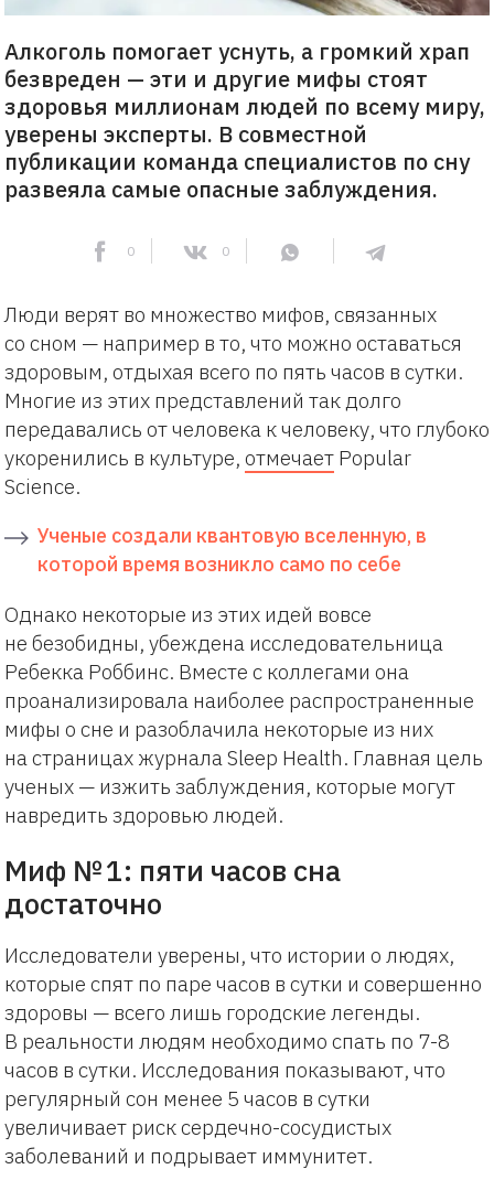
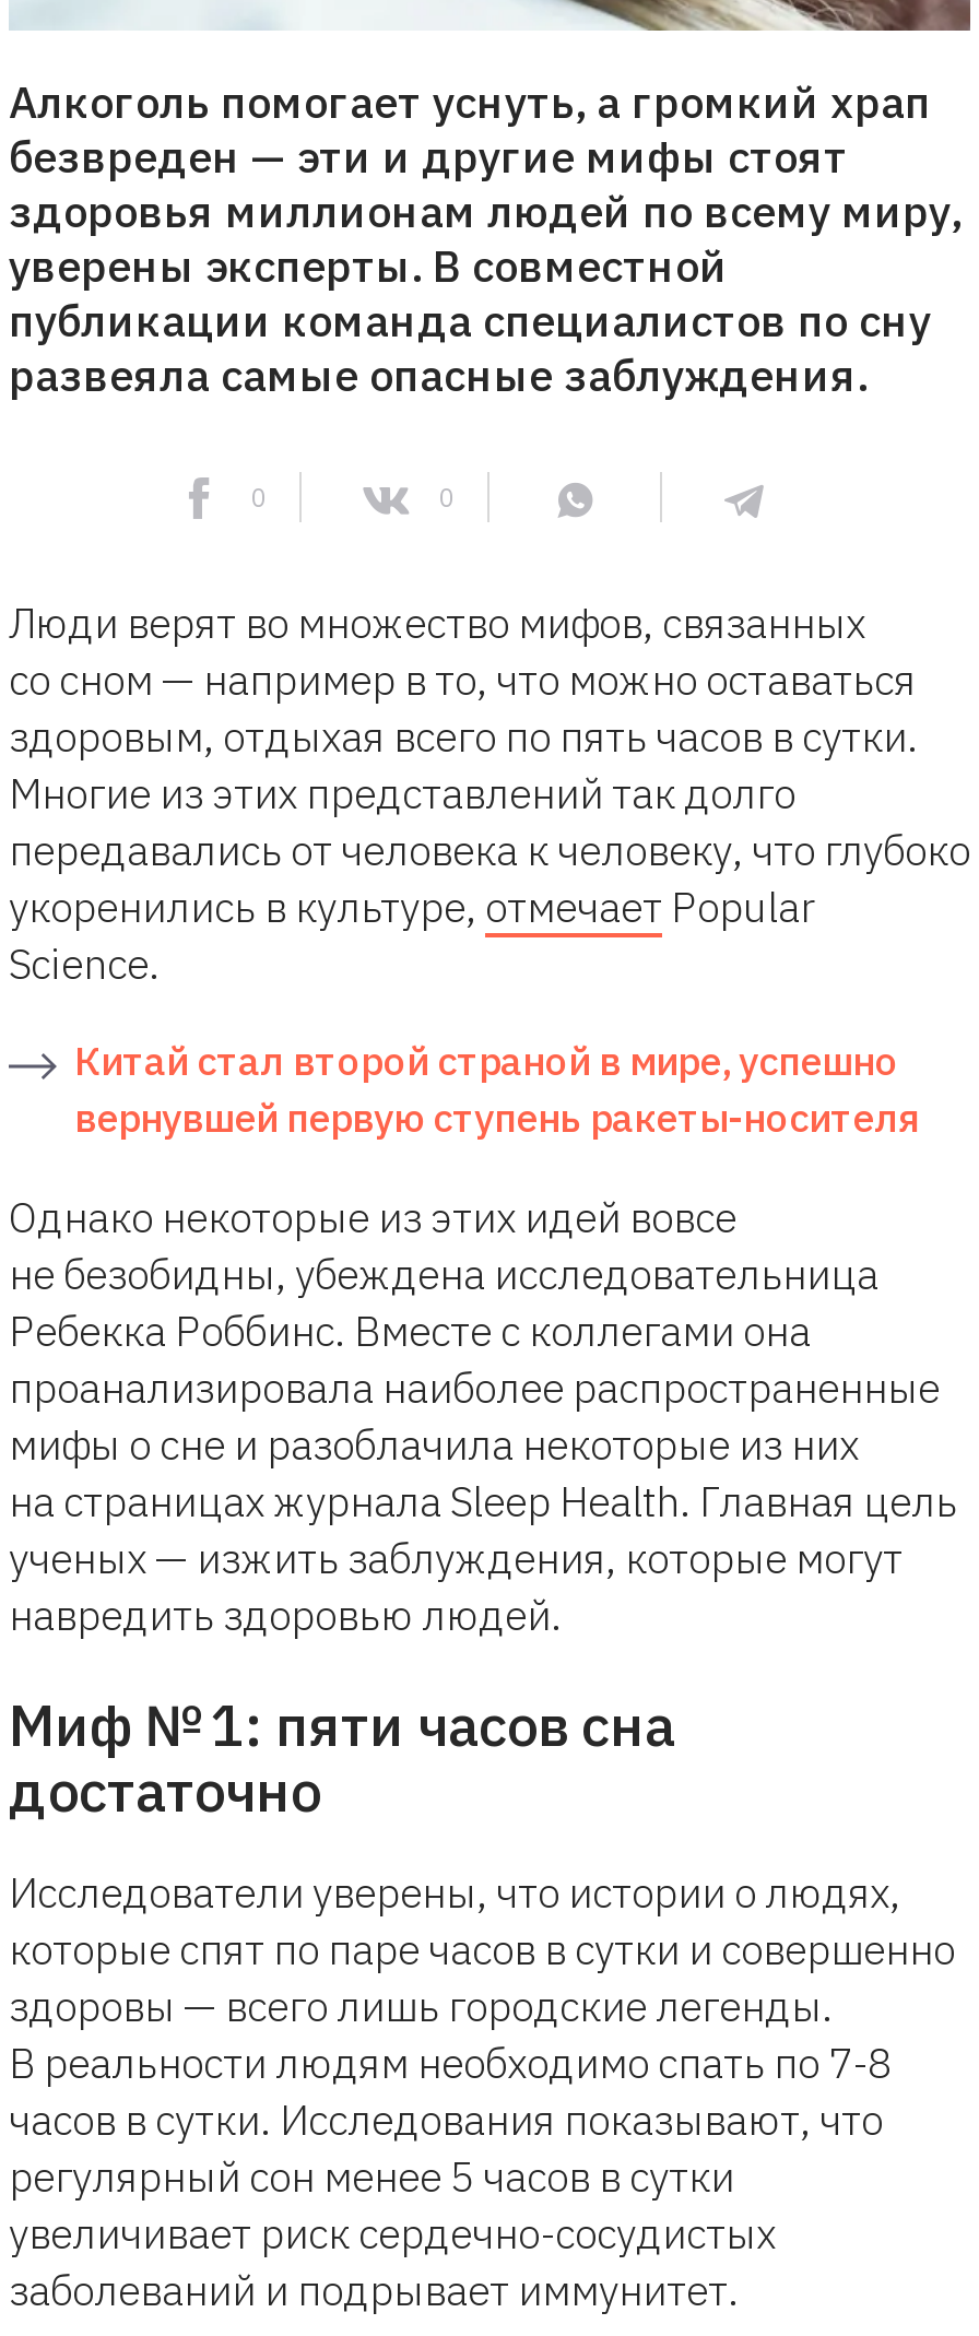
- Ученые создали квантовую вселенную, в
- которой время возникло само по себе
+ Китай стал второй страной в мире, успешно
+ вернувшей первую ступень ракеты-носителя
